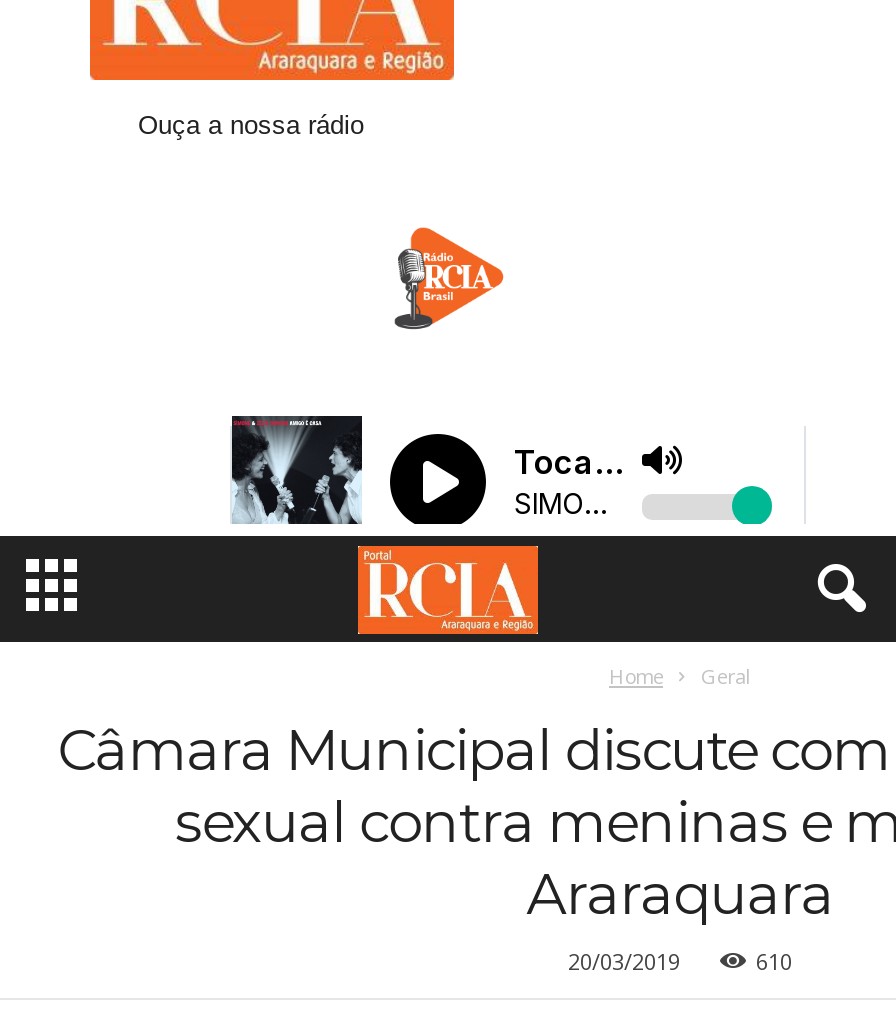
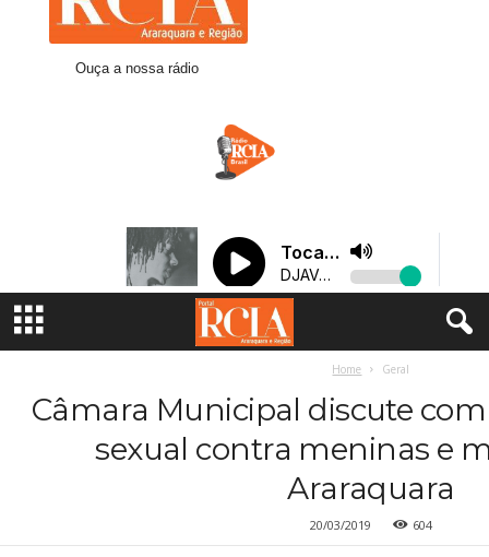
- [image]
+ [image]

- 610
+ 604
